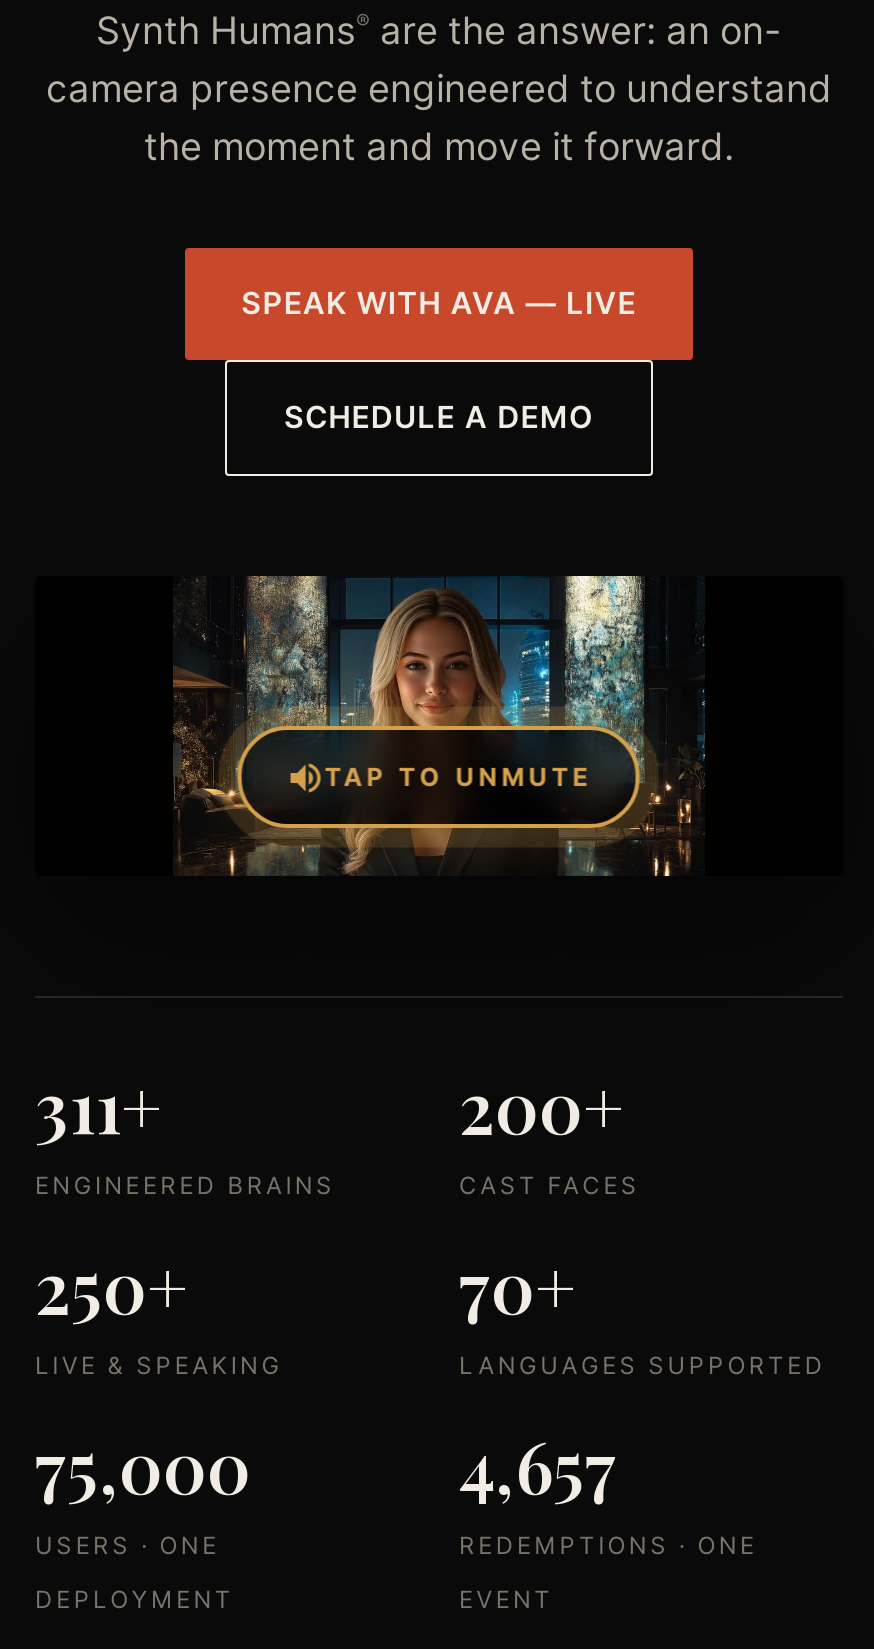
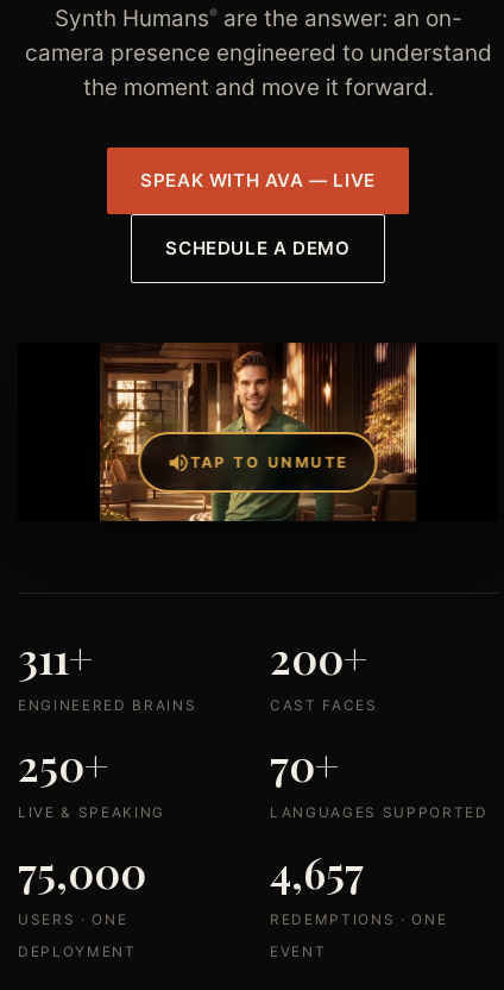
- [image]
+ [image]
